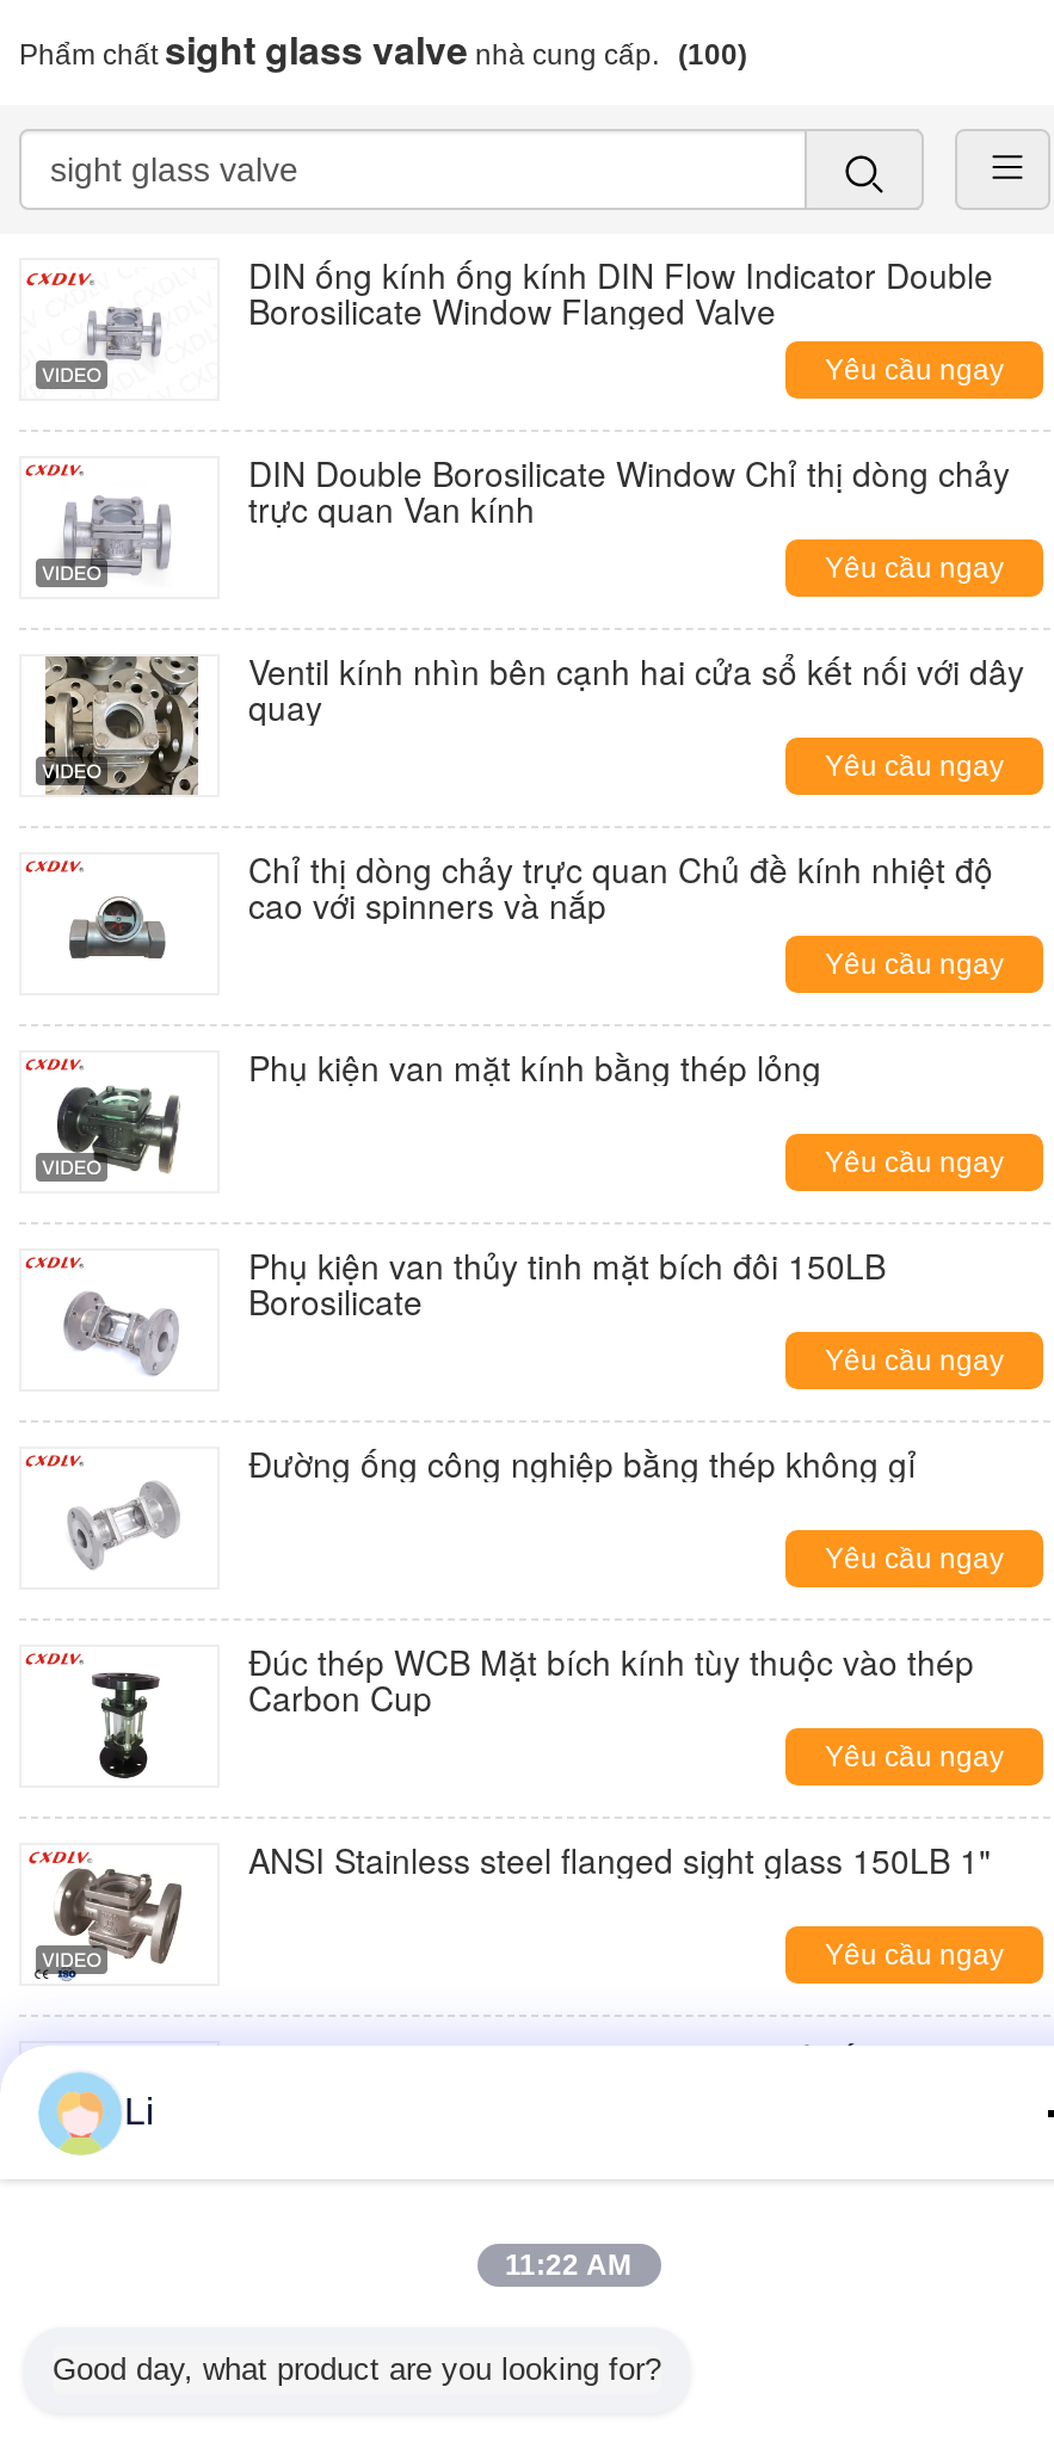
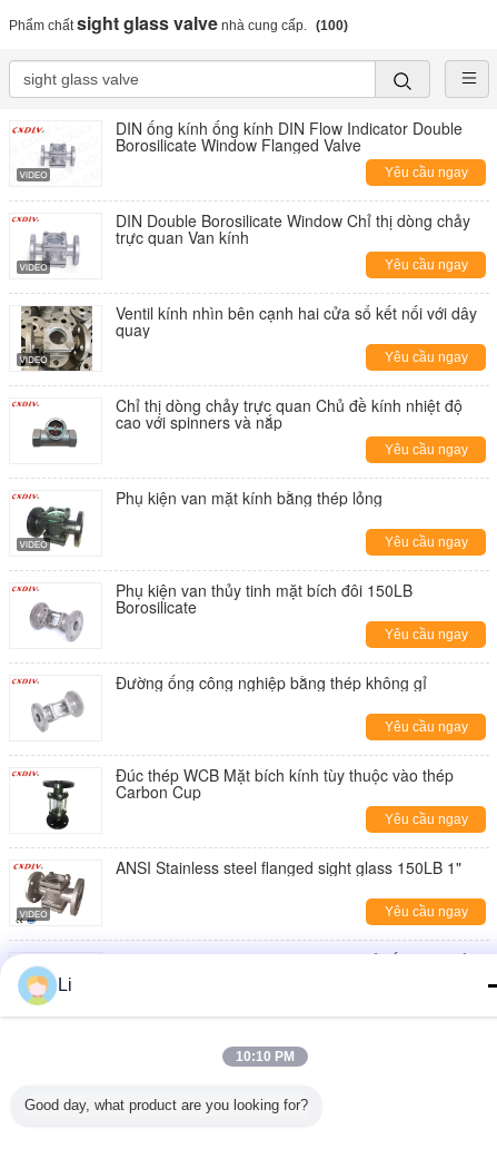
- 11:22 AM
+ 10:10 PM
